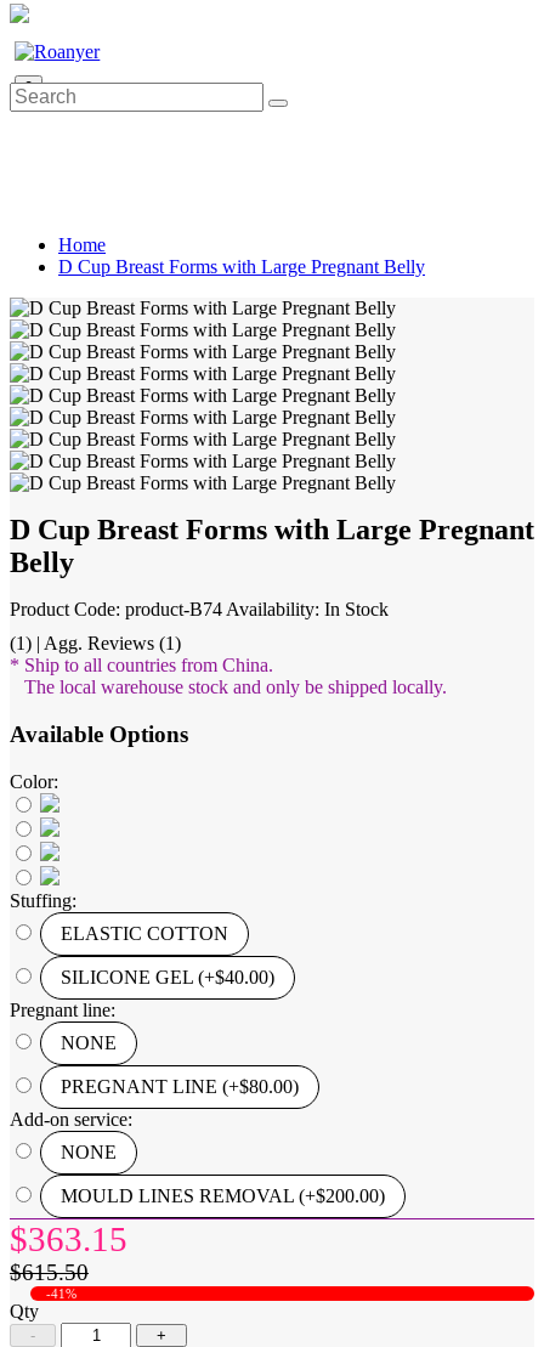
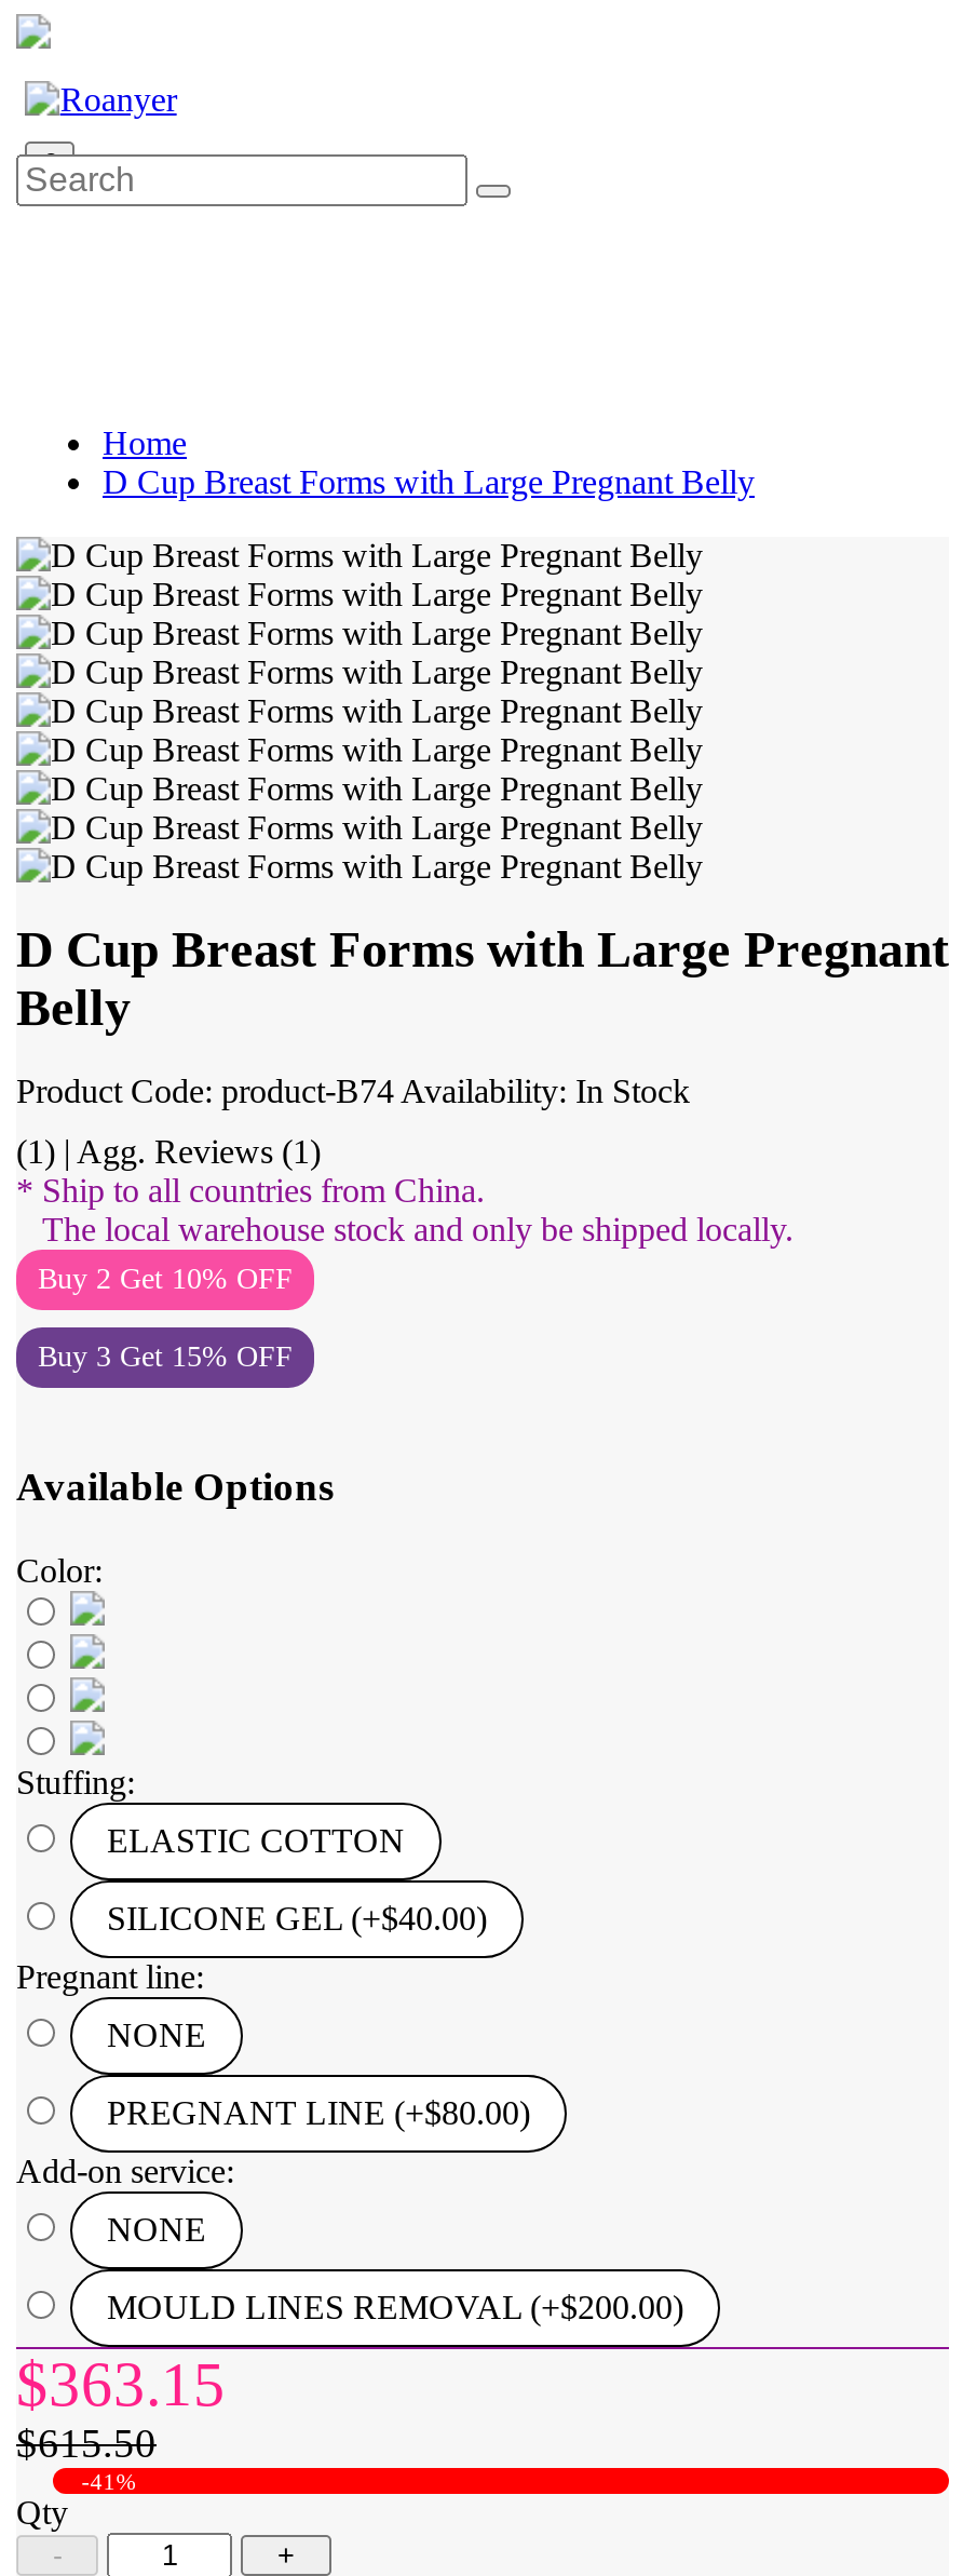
+ Buy 2 Get 10% OFF
+ Buy 3 Get 15% OFF
